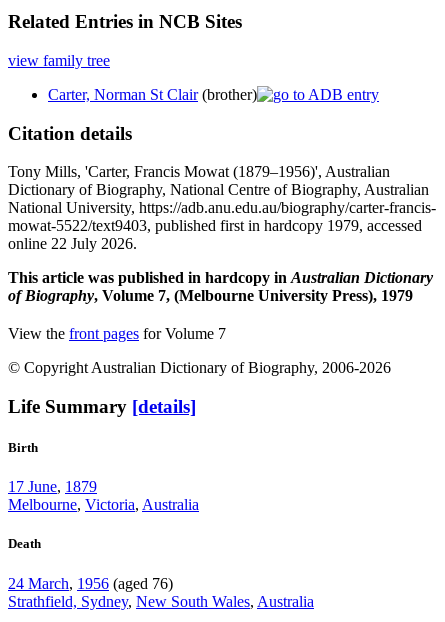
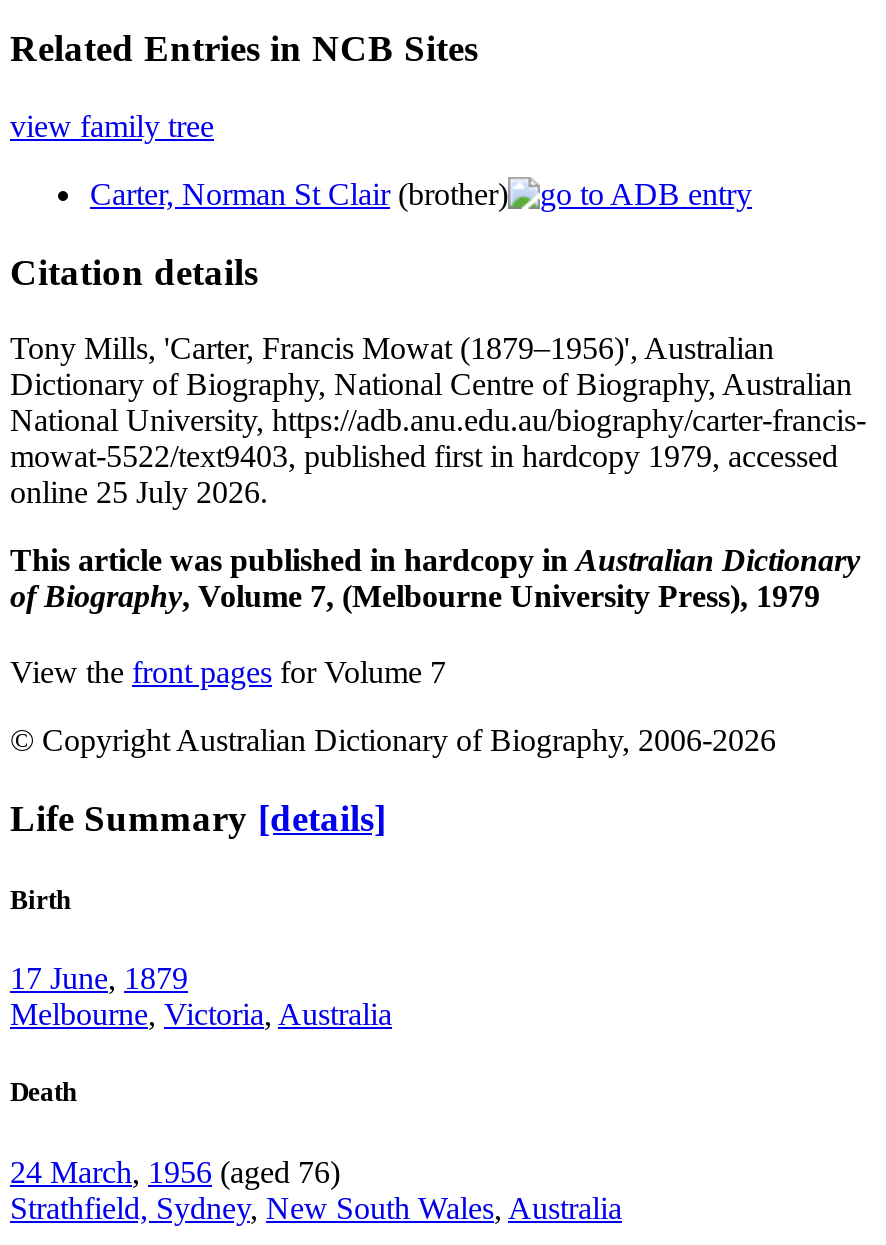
- online 22 July 2026.
+ online 25 July 2026.
